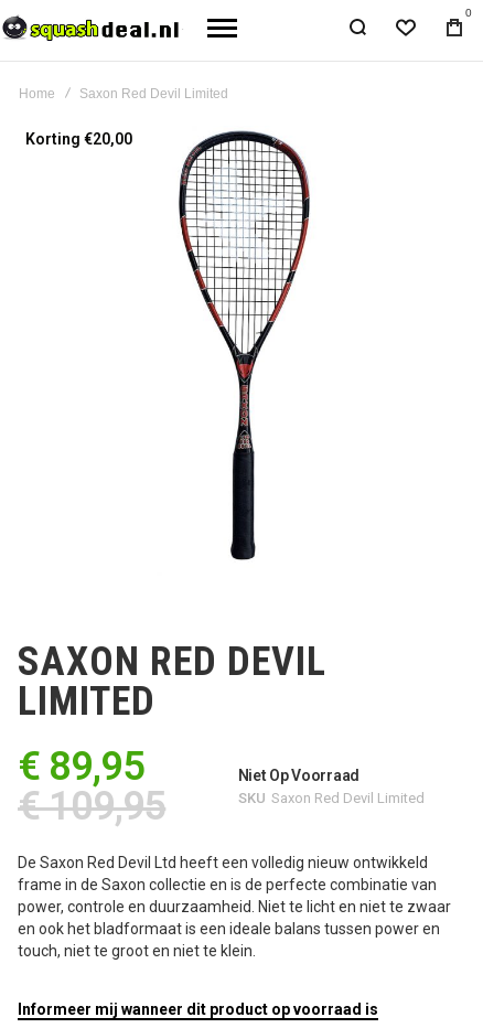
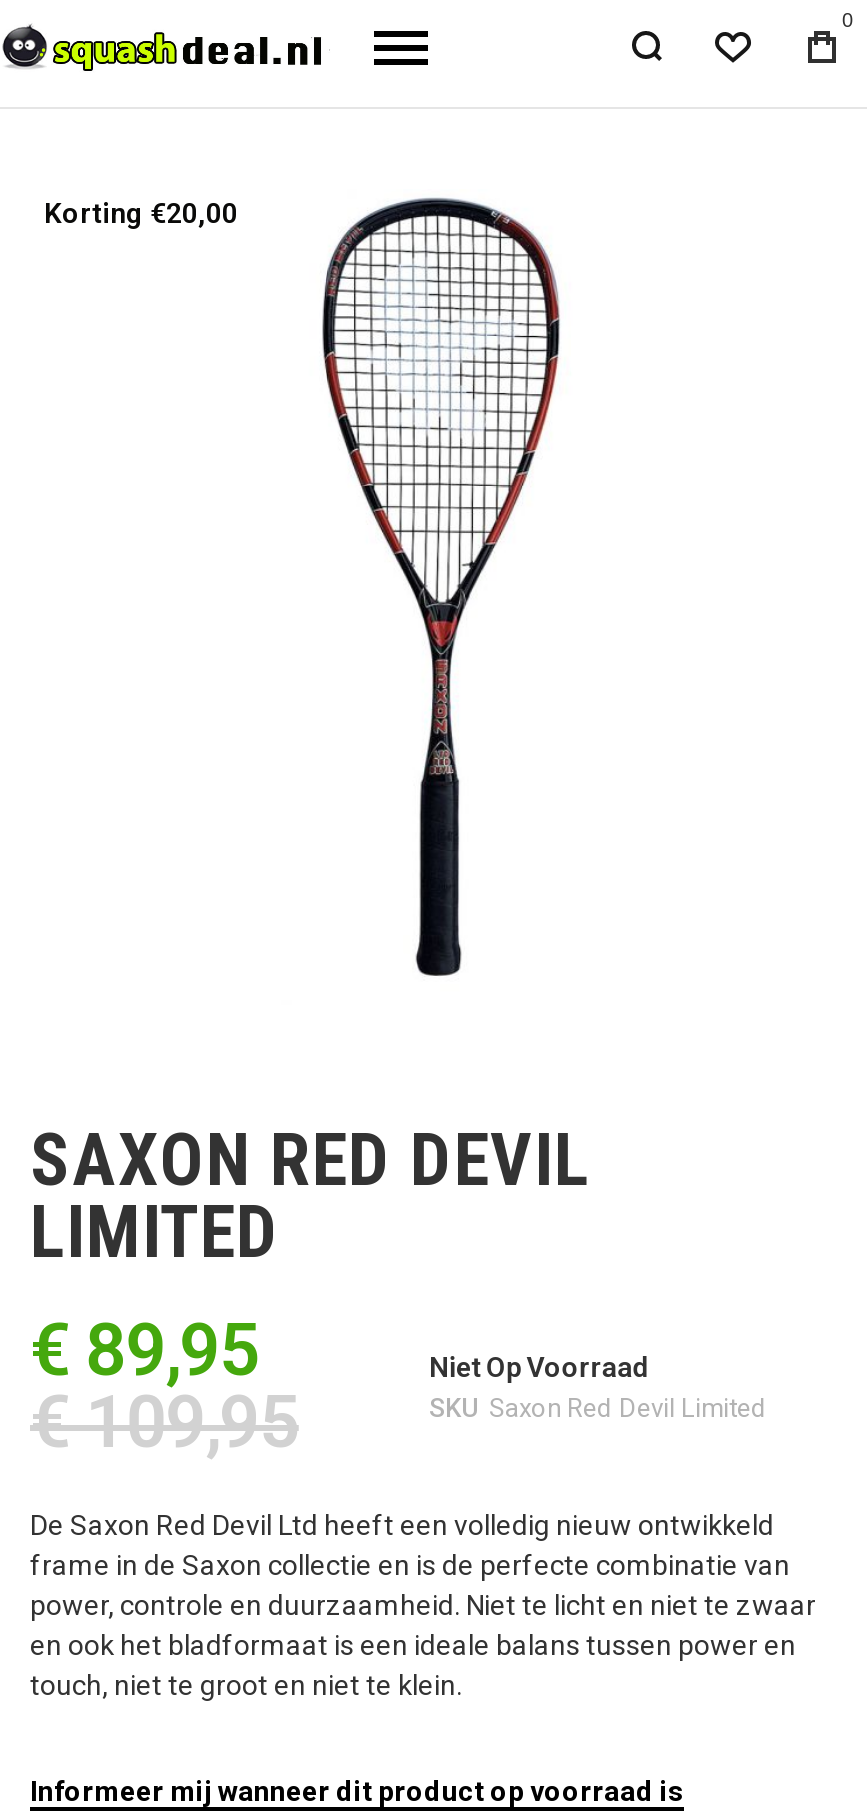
- Home
- Saxon Red Devil Limited
